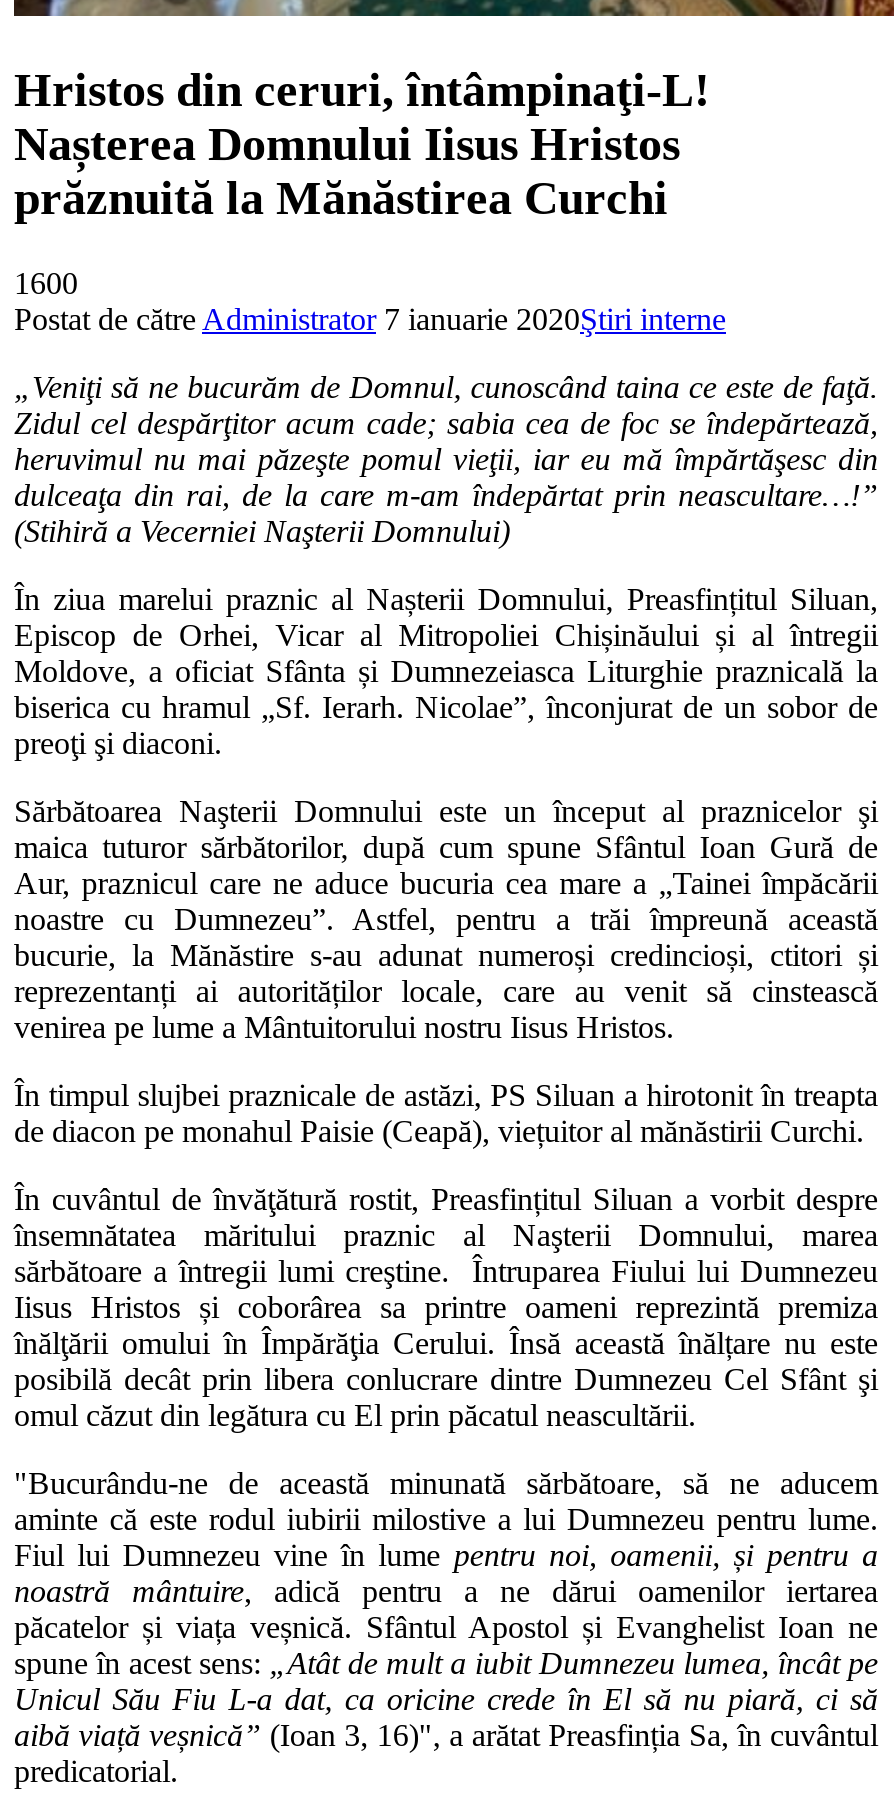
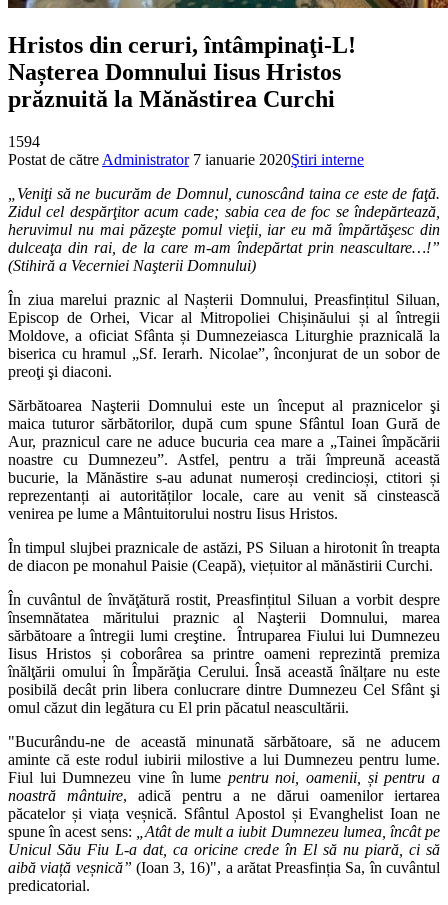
- 1600
+ 1594
